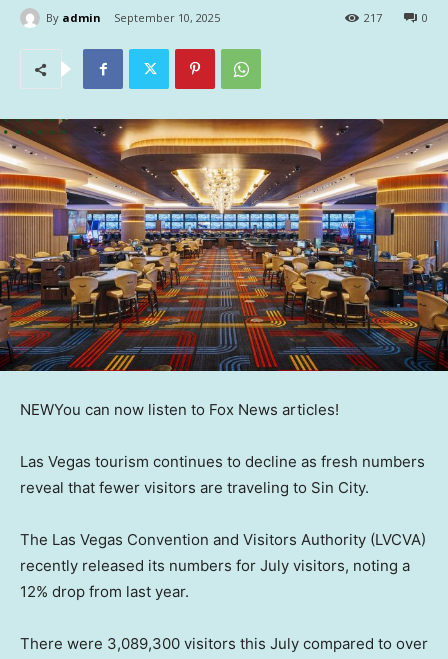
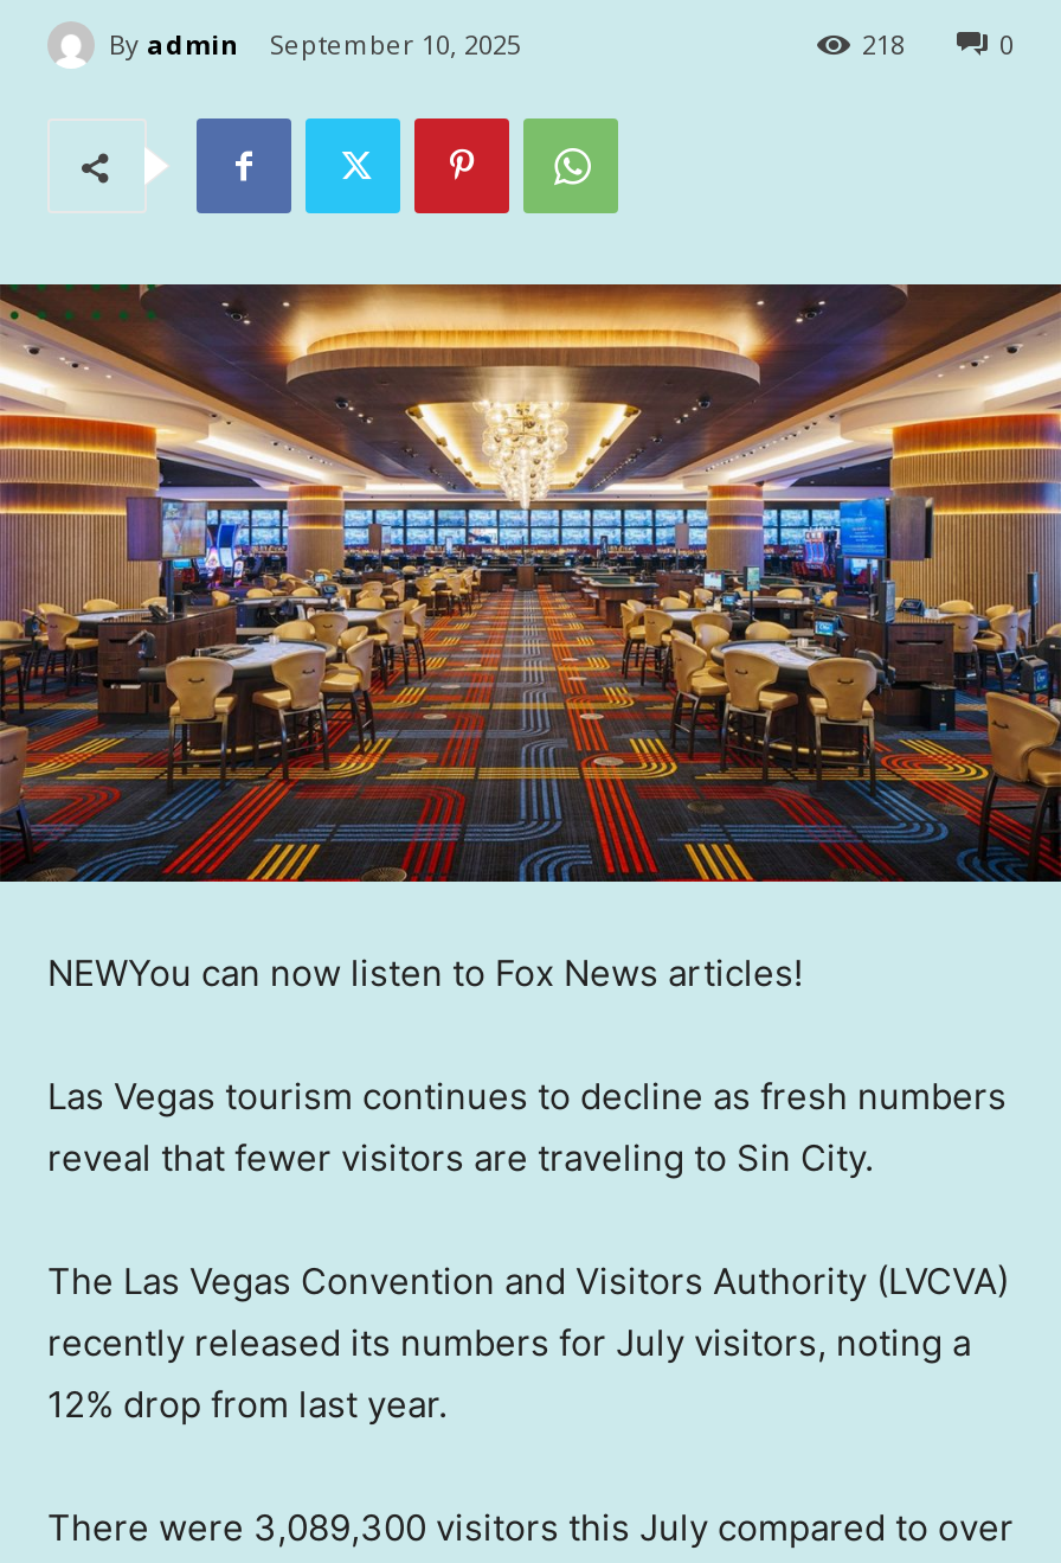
- 217
+ 218
